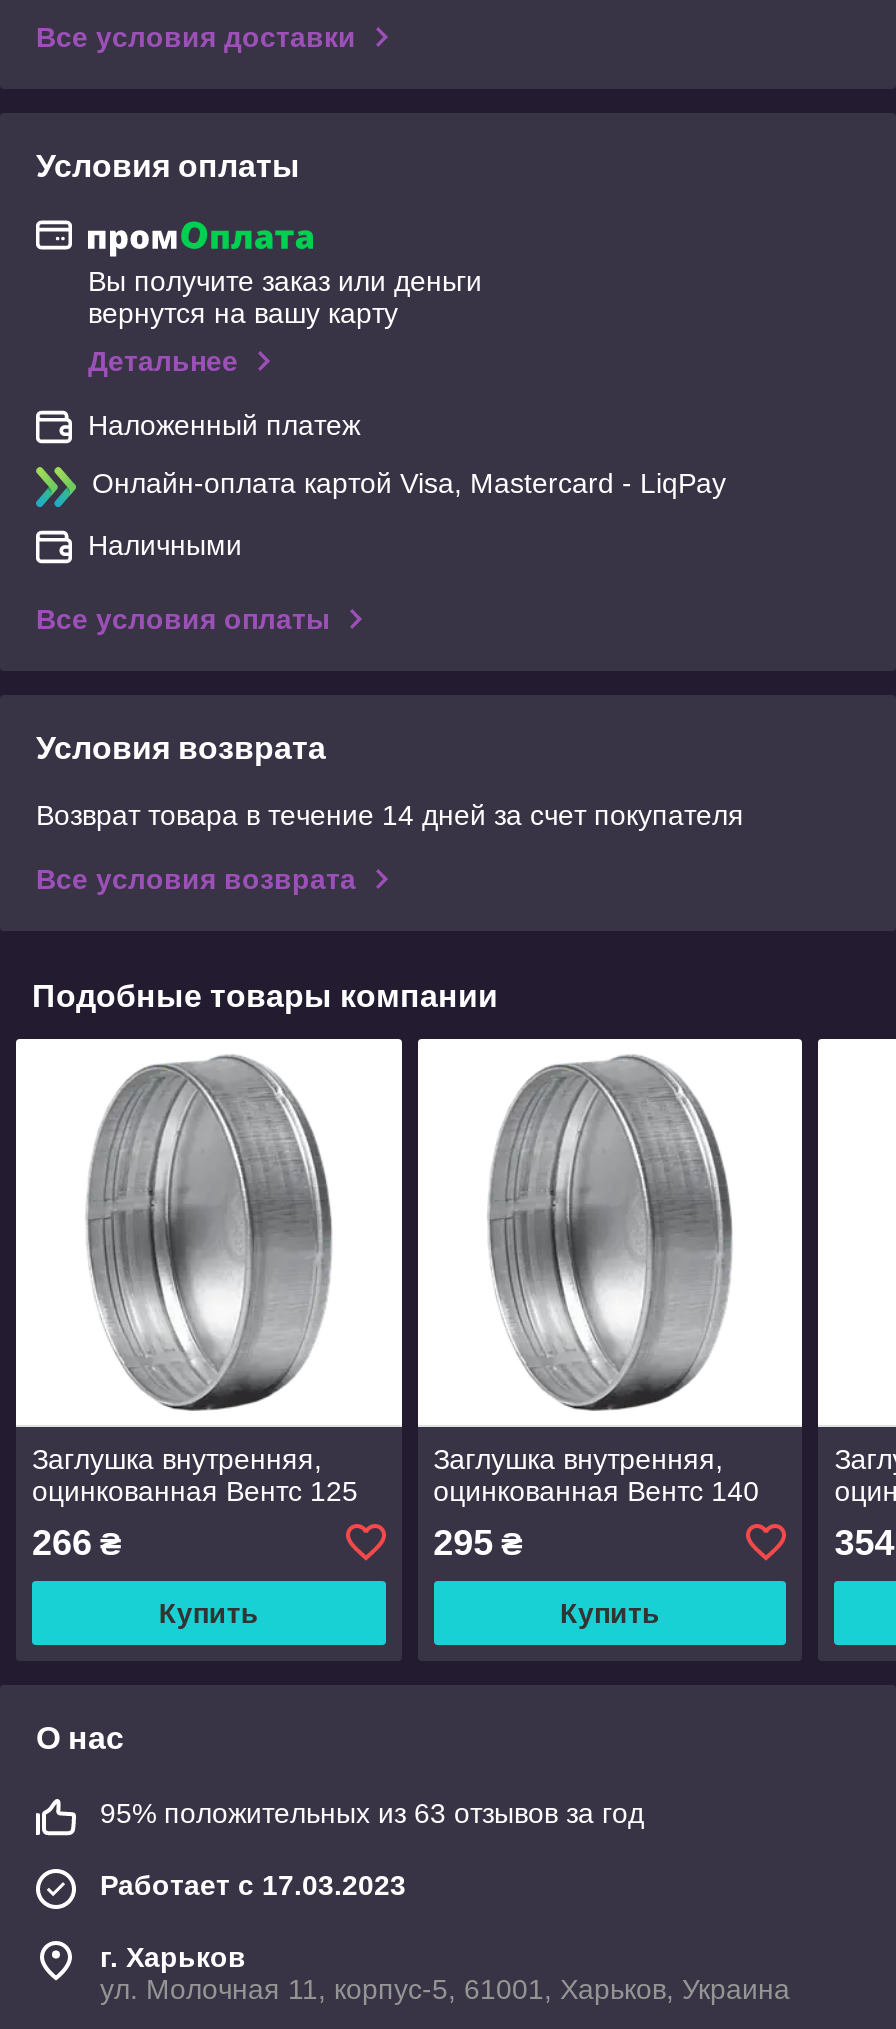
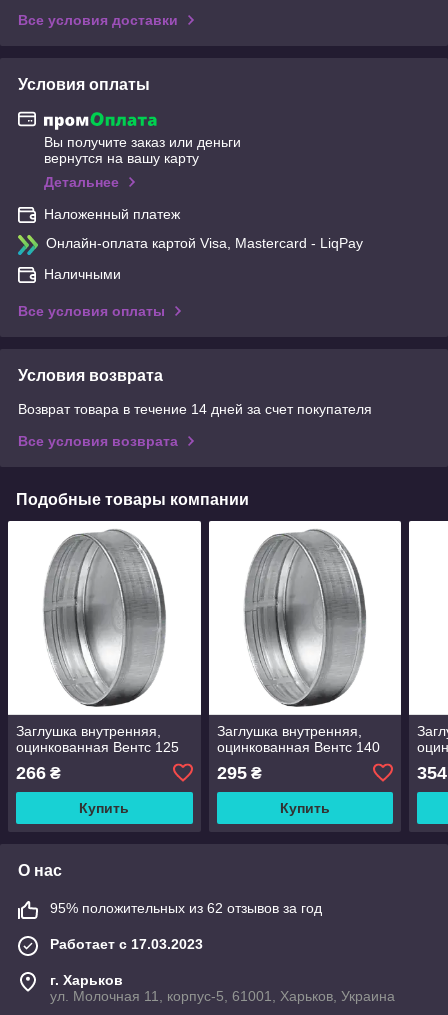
- 95% положительных из 63 отзывов за год
+ 95% положительных из 62 отзывов за год
